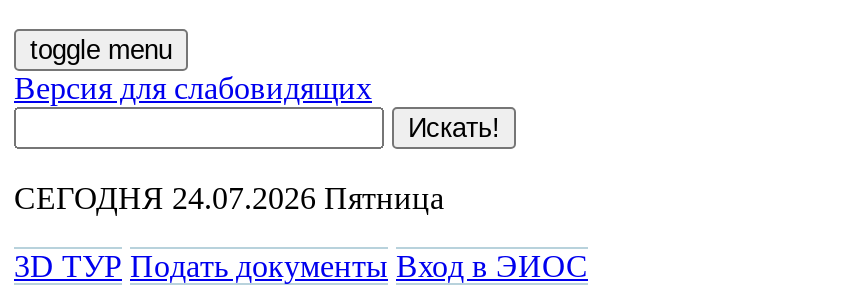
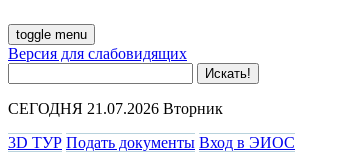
- СЕГОДНЯ 24.07.2026 Пятница
+ СЕГОДНЯ 21.07.2026 Вторник
